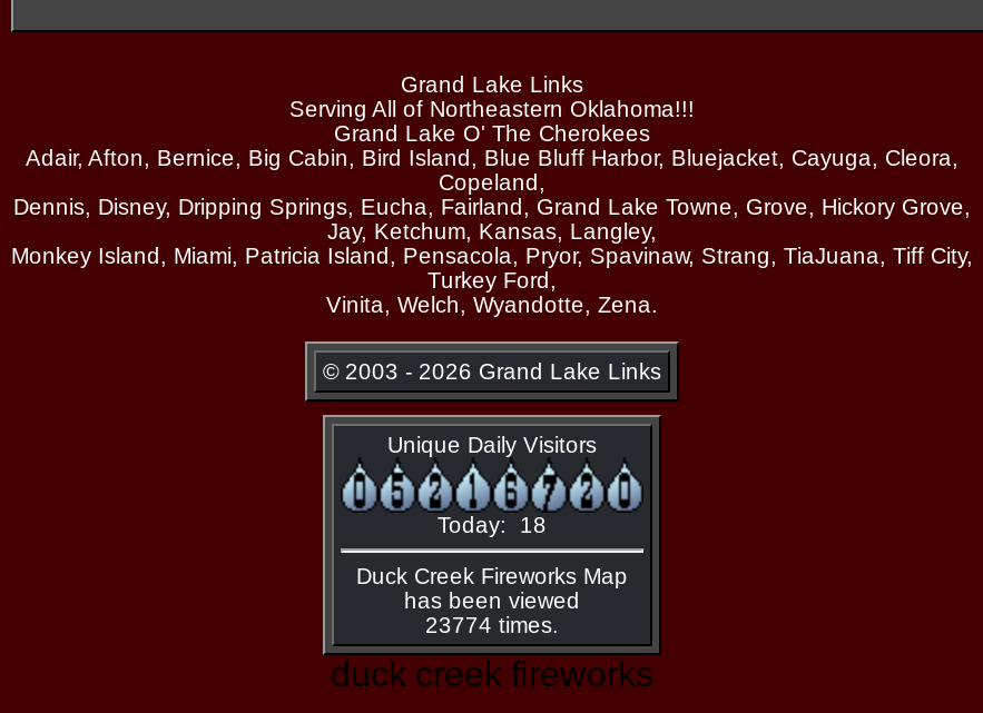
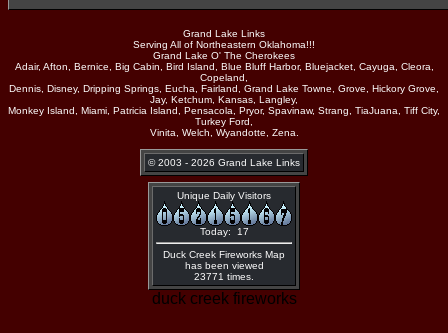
- Today: 18
+ Today: 17

- 23774 times.
+ 23771 times.
